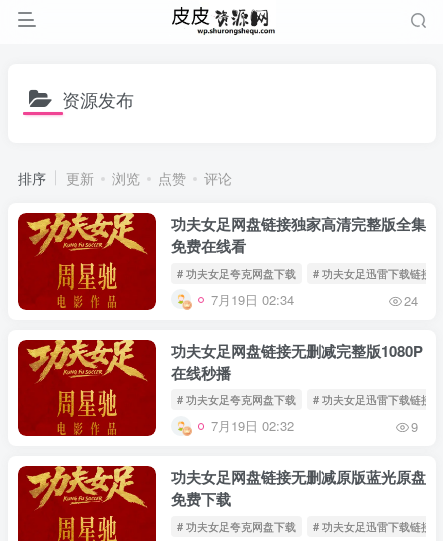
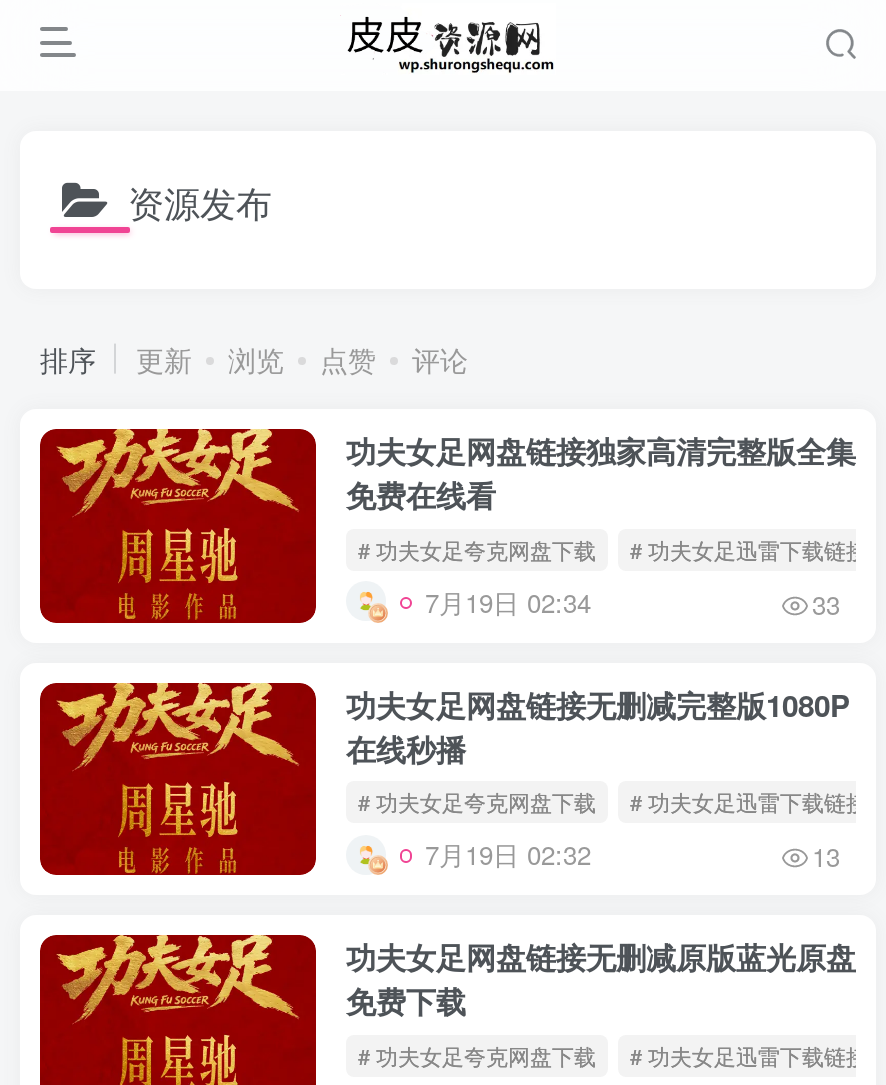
- 24
+ 33

- 9
+ 13
